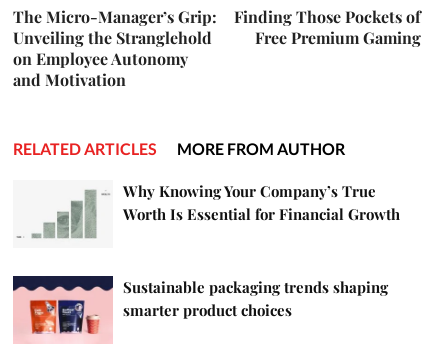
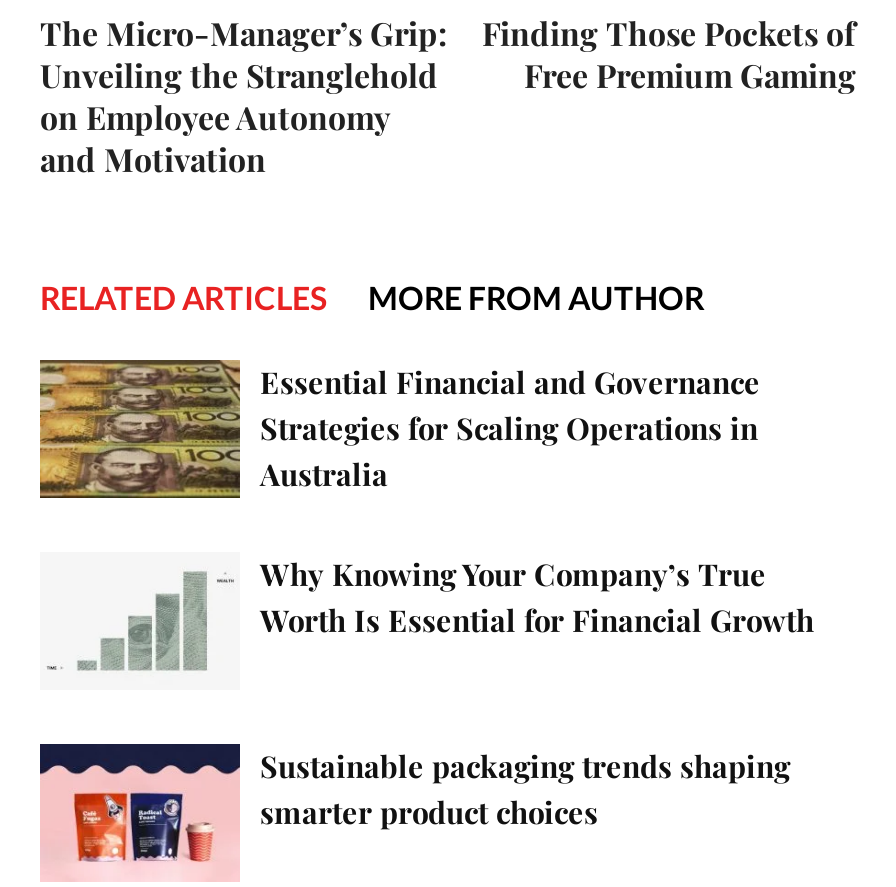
+ [image]
+ Essential Financial and Governance
+ Strategies for Scaling Operations in
+ Australia
